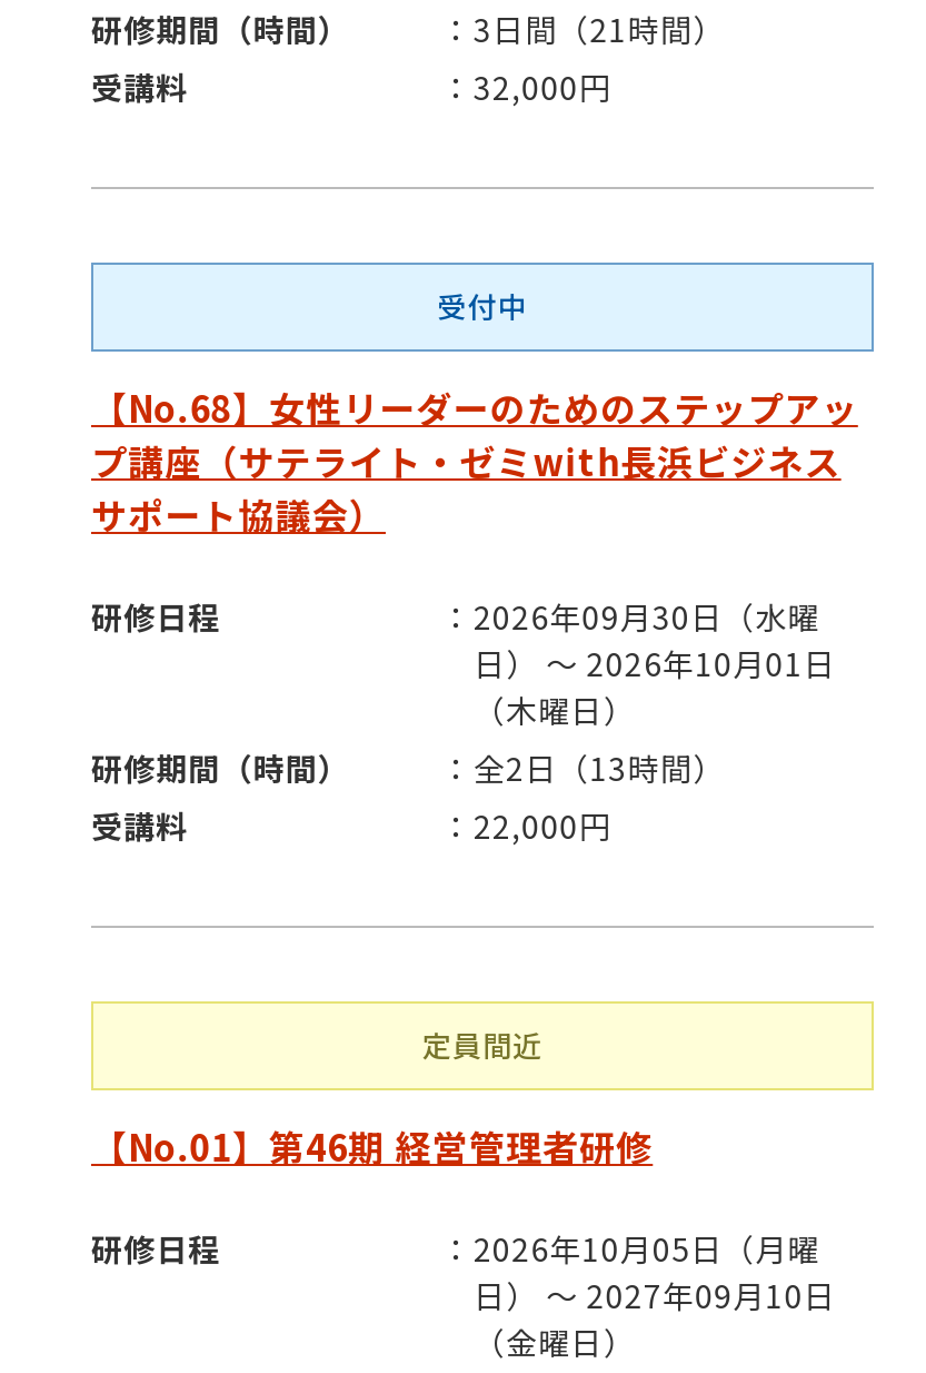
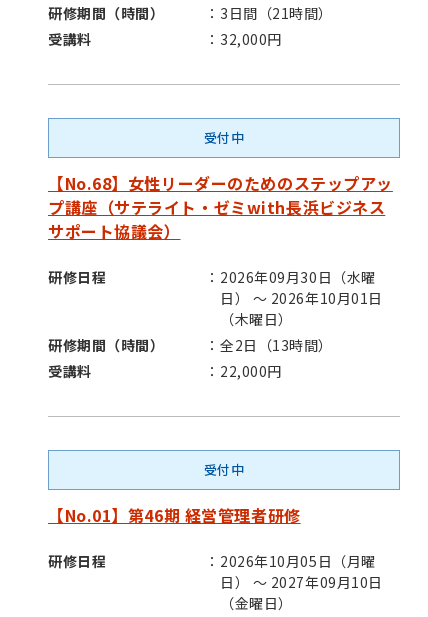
- 定員間近
+ 受付中
